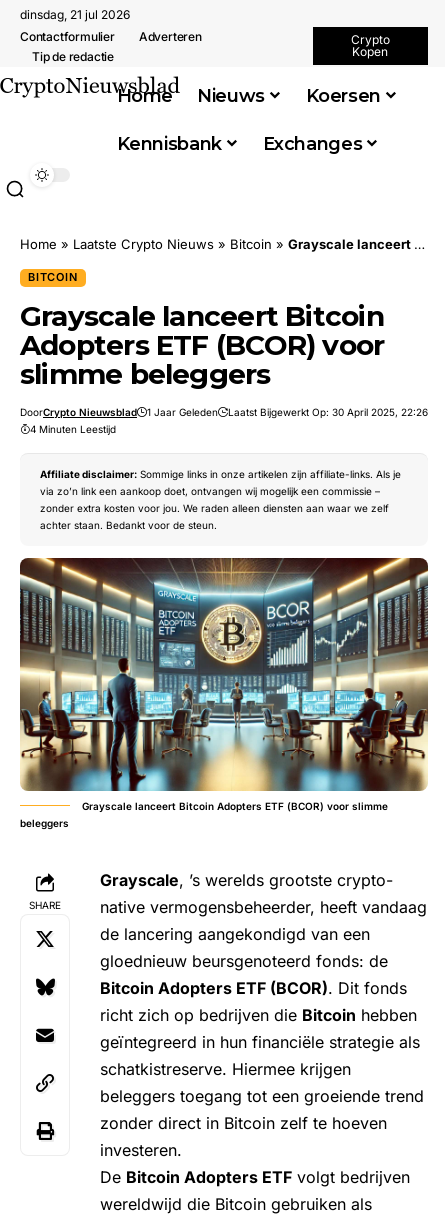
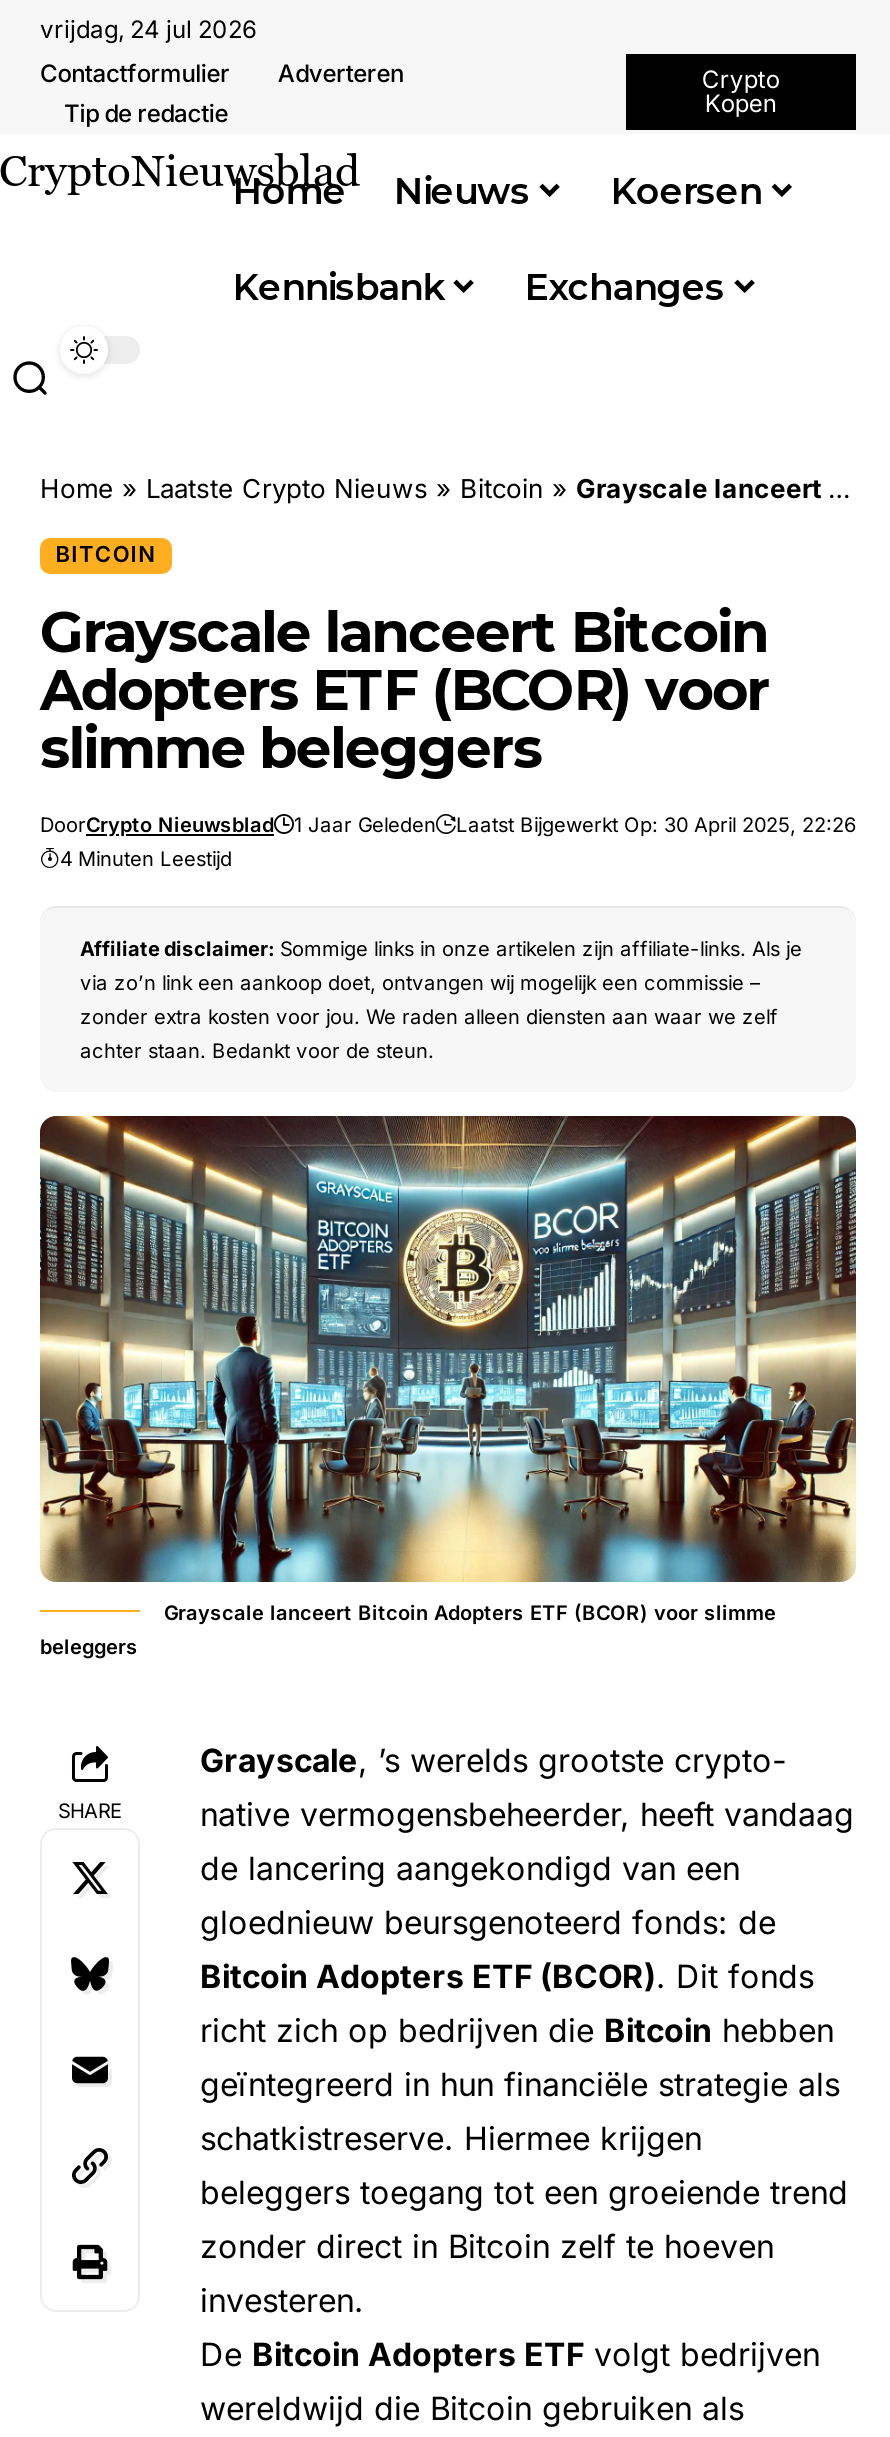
- dinsdag, 21 jul 2026
+ vrijdag, 24 jul 2026
